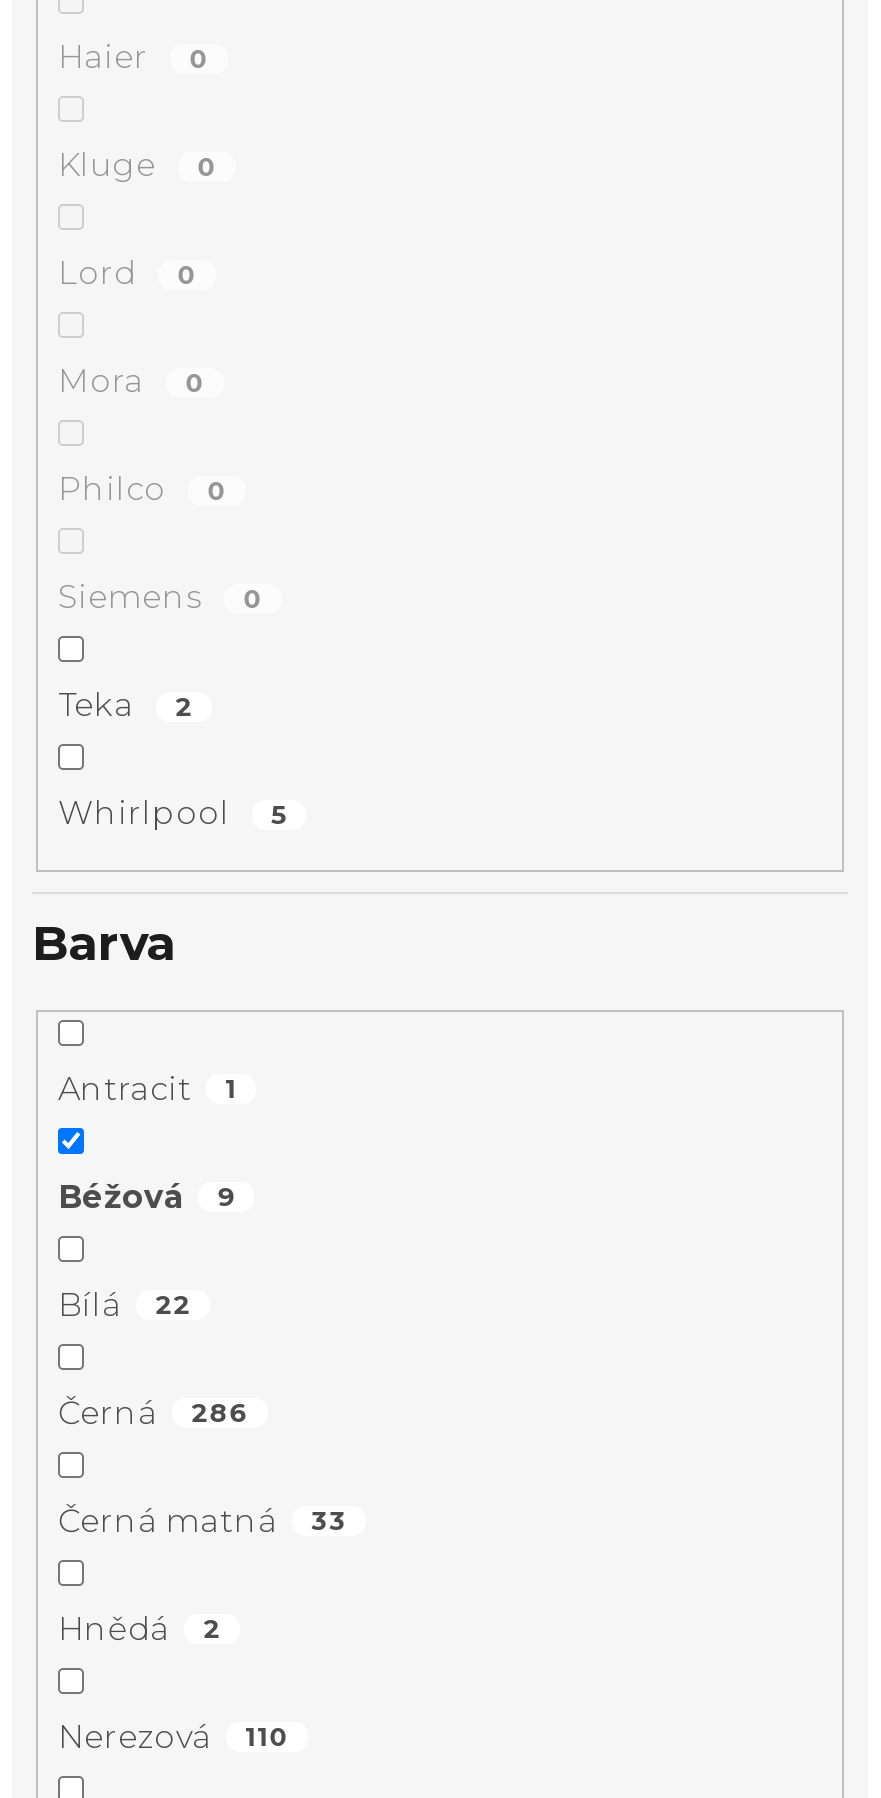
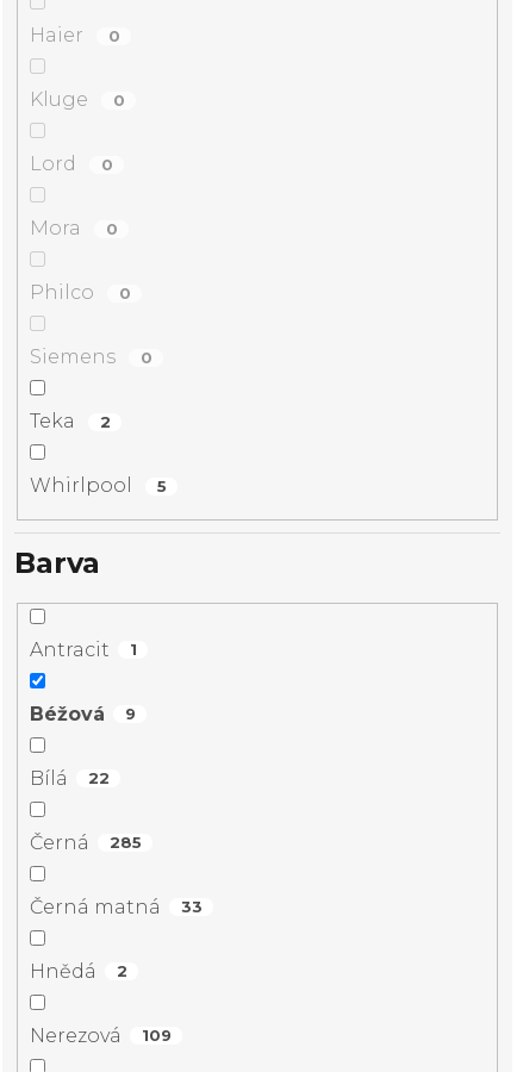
- Černá 286
+ Černá 285

- Nerezová 110
+ Nerezová 109
